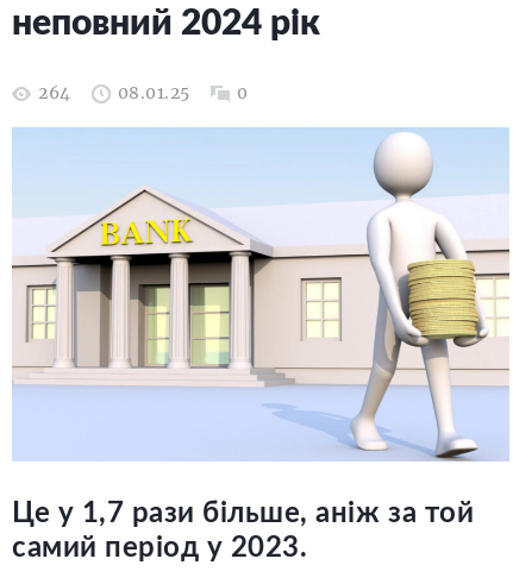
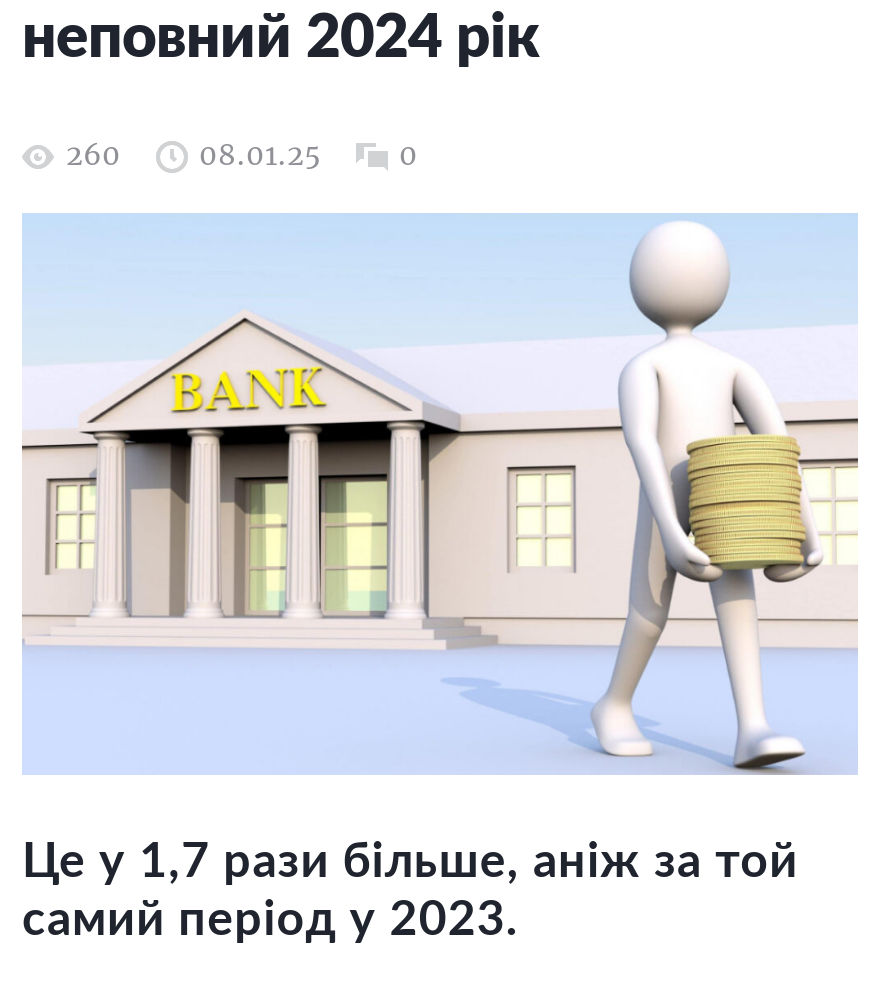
- 264
+ 260
